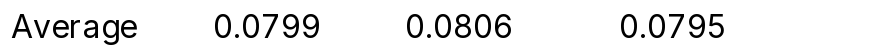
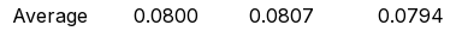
- Average 0.0799
+ Average 0.0800

- 0.0806
+ 0.0807

- 0.0795
+ 0.0794
